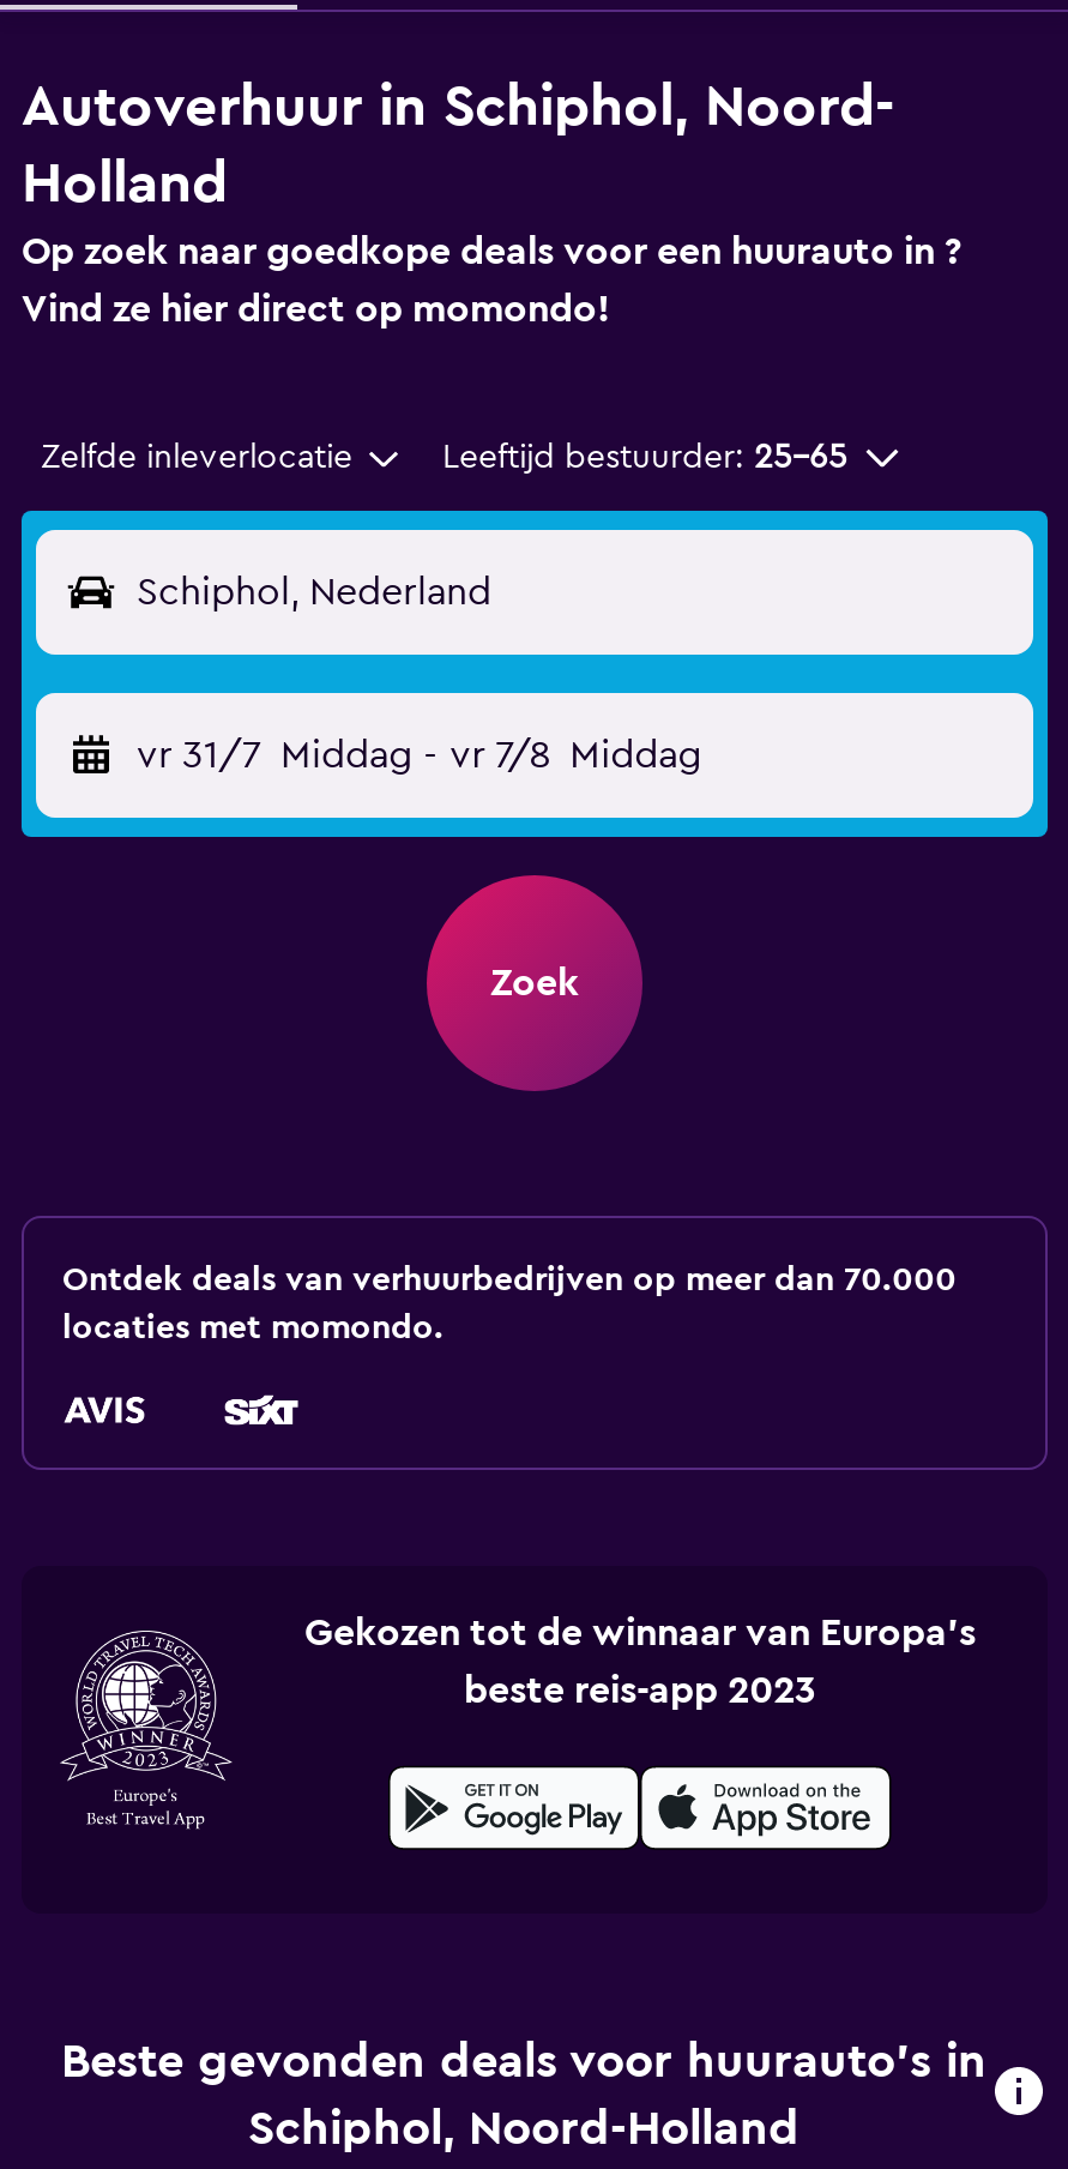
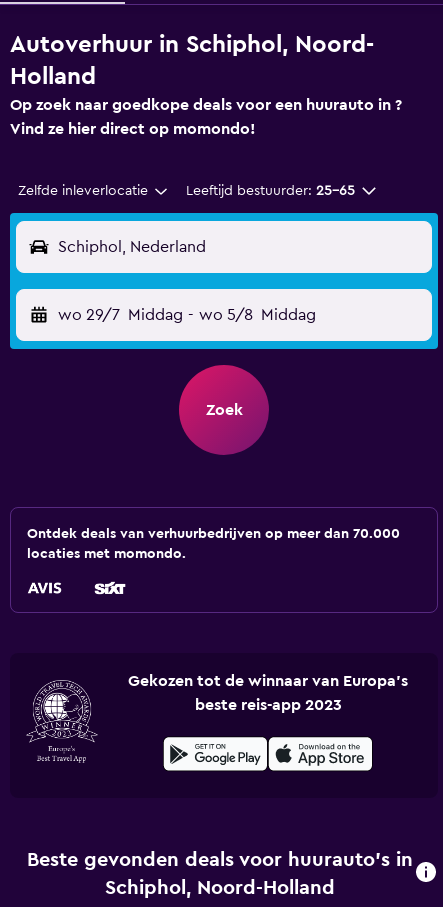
- vr 31/7 Middag - vr 7/8 Middag
+ wo 29/7 Middag - wo 5/8 Middag
